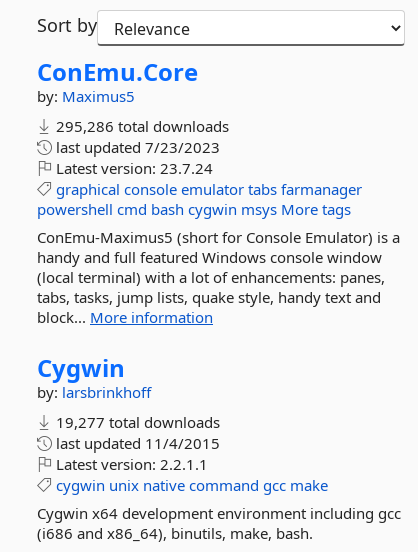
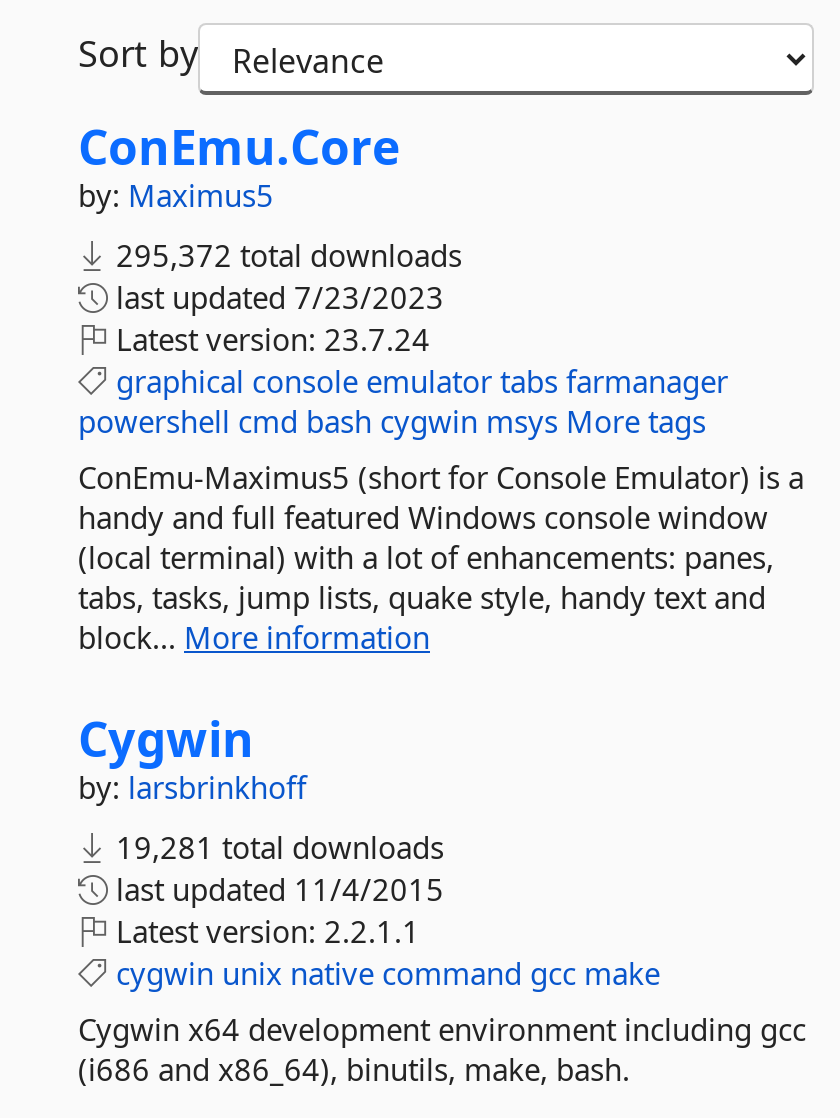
- 295,286 total downloads
+ 295,372 total downloads

- 19,277 total downloads
+ 19,281 total downloads
